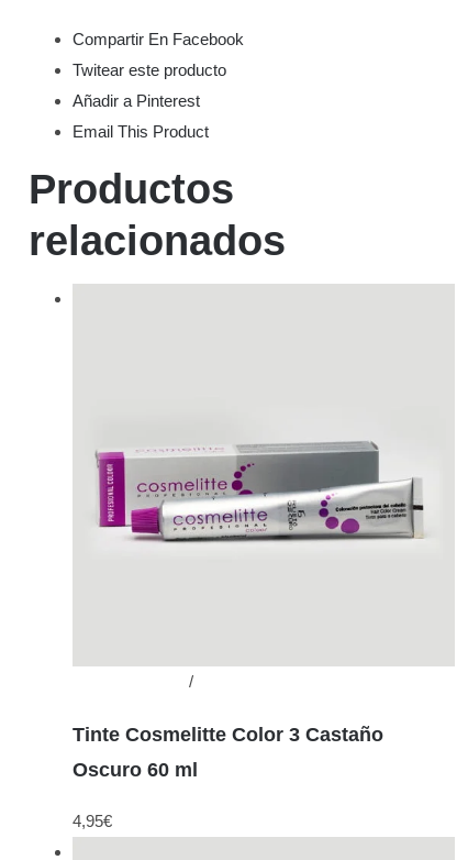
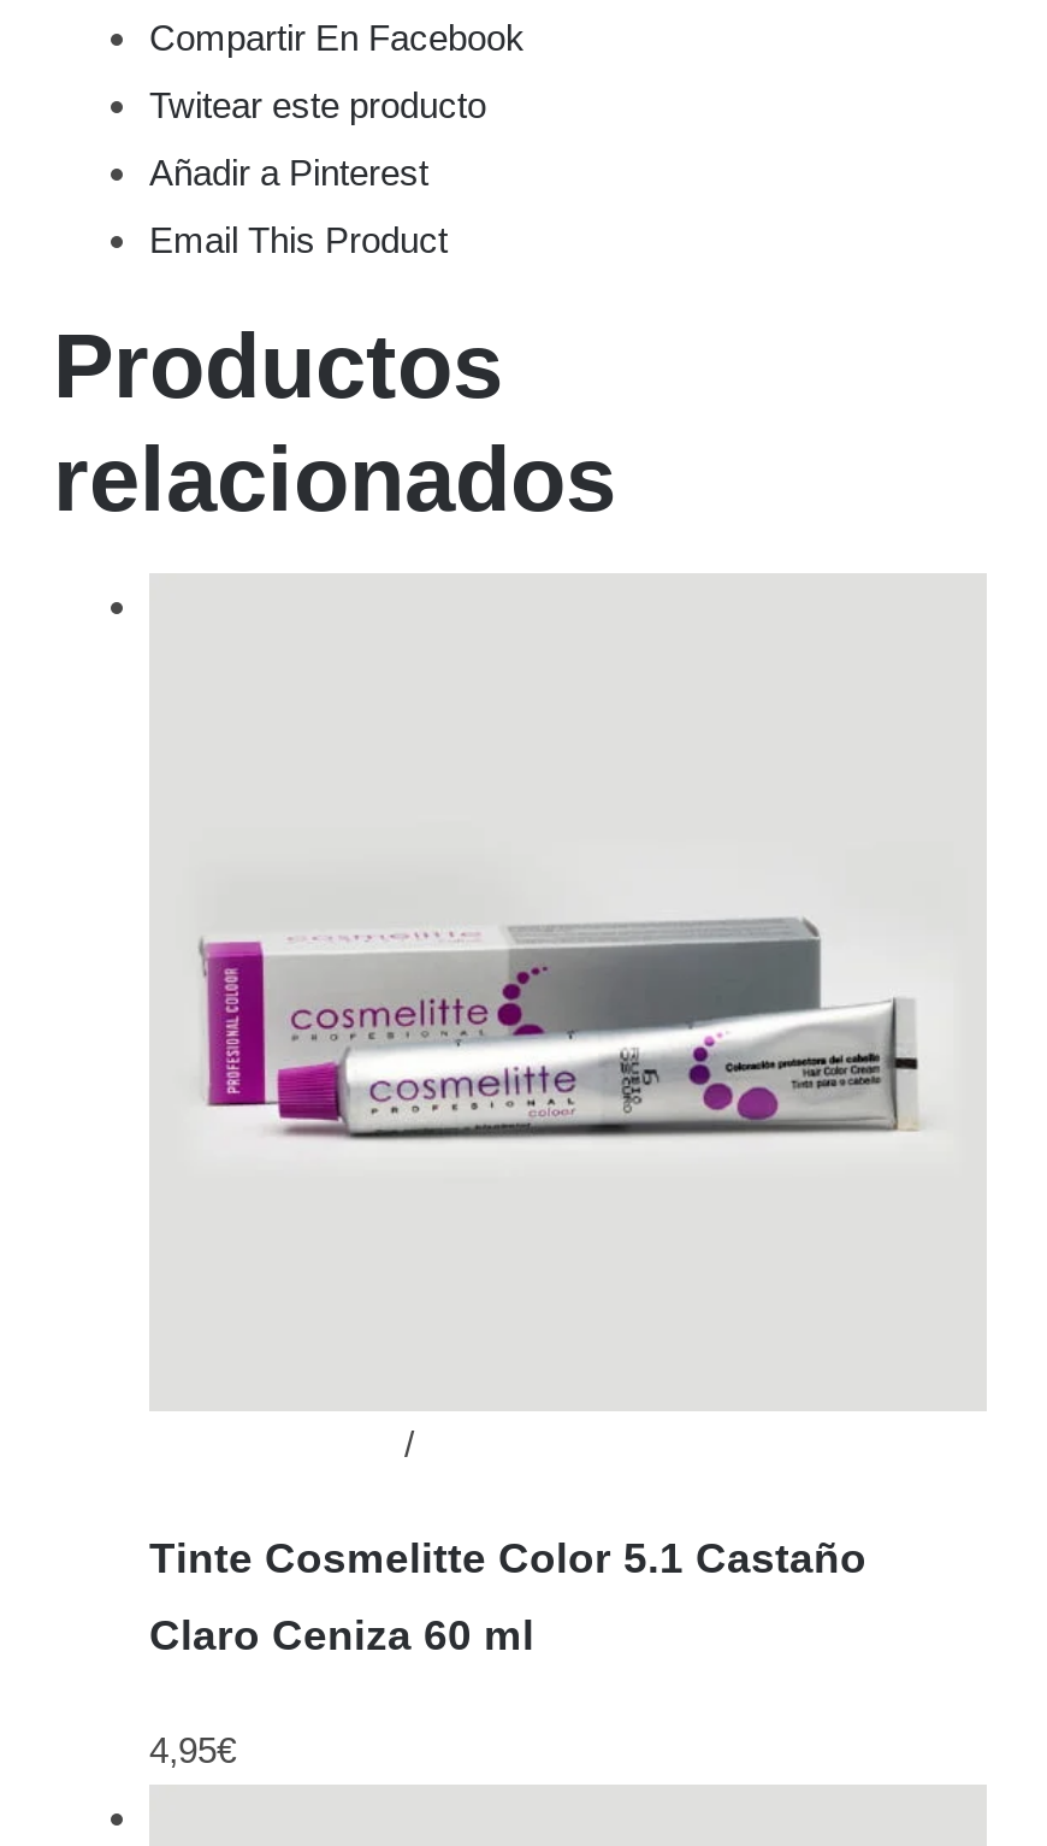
- Tinte Cosmelitte Color 3 Castaño
+ Tinte Cosmelitte Color 5.1 Castaño

- Oscuro 60 ml
+ Claro Ceniza 60 ml
